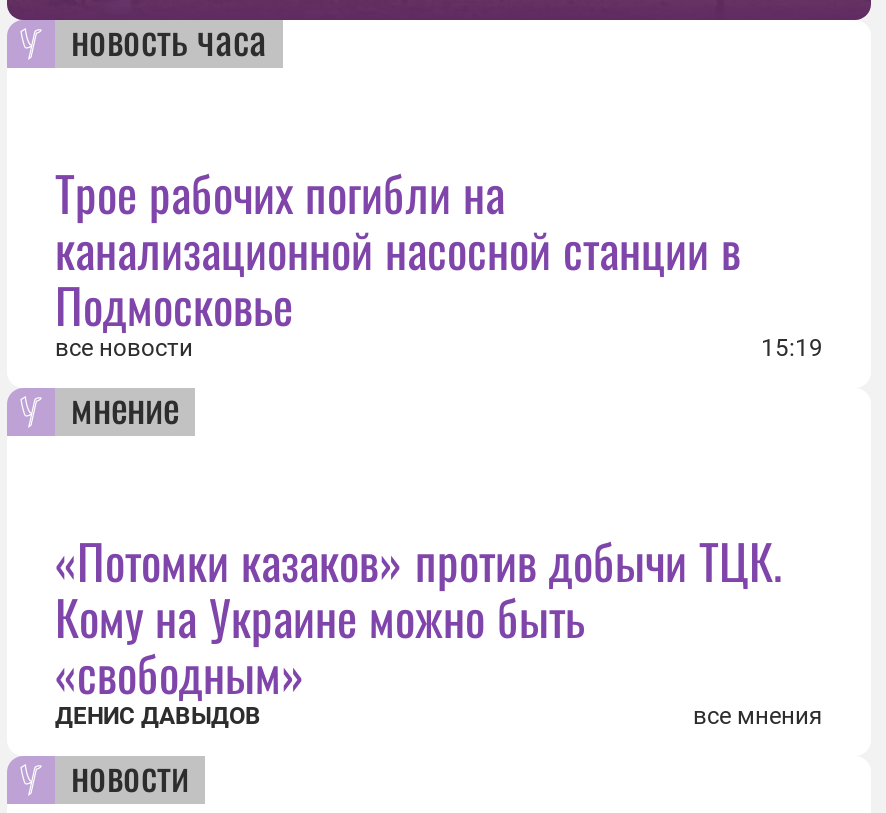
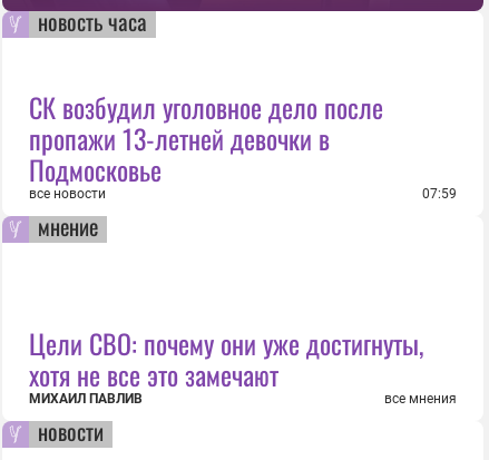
- Трое рабочих погибли на
- канализационной насосной станции в
+ СК возбудил уголовное дело после
+ пропажи 13-летней девочки в

- 15:19
+ 07:59

- «Потомки казаков» против добычи ТЦК.
- Кому на Украине можно быть
- «свободным»
- ДЕНИС ДАВЫДОВ
+ Цели СВО: почему они уже достигнуты,
+ хотя не все это замечают
+ МИХАИЛ ПАВЛИВ
